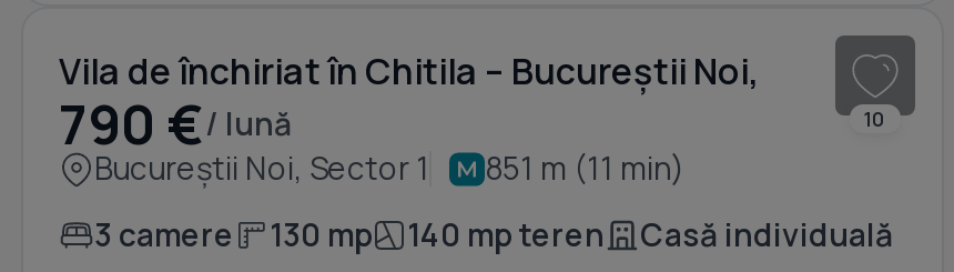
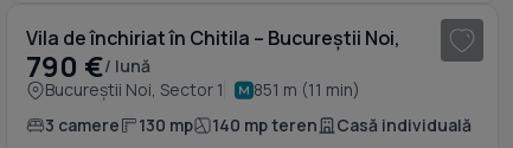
- 10
